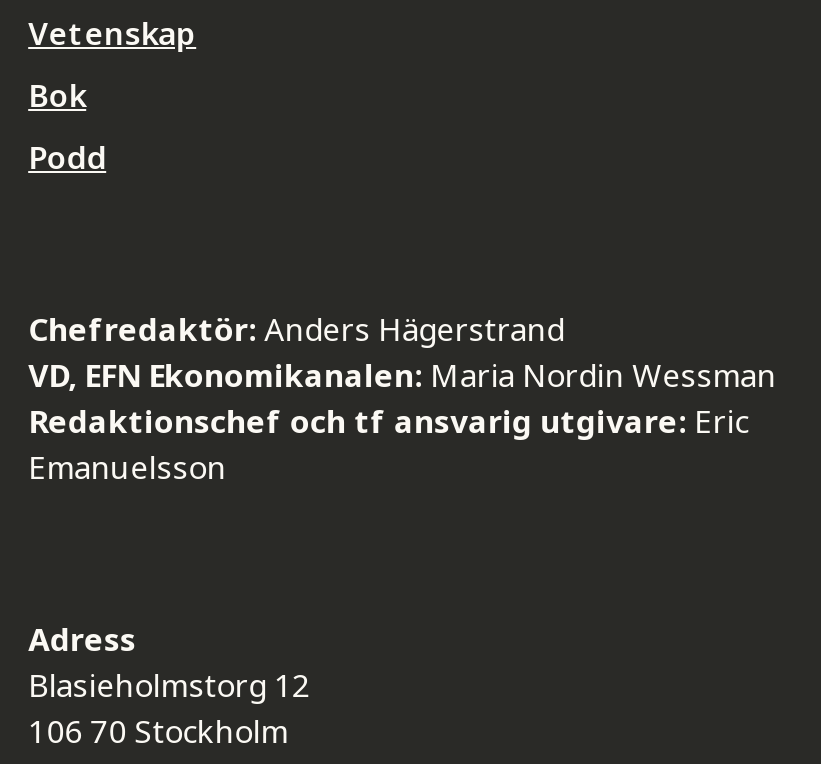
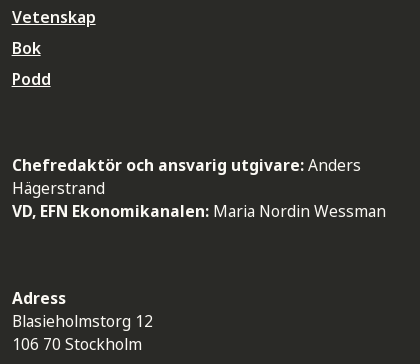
- Chefredaktör: Anders Hägerstrand
+ Chefredaktör och ansvarig utgivare: Anders
+ Hägerstrand

moved down: VD, EFN Ekonomikanalen: Maria Nordin Wessman

- Redaktionschef och tf ansvarig utgivare: Eric
- Emanuelsson
